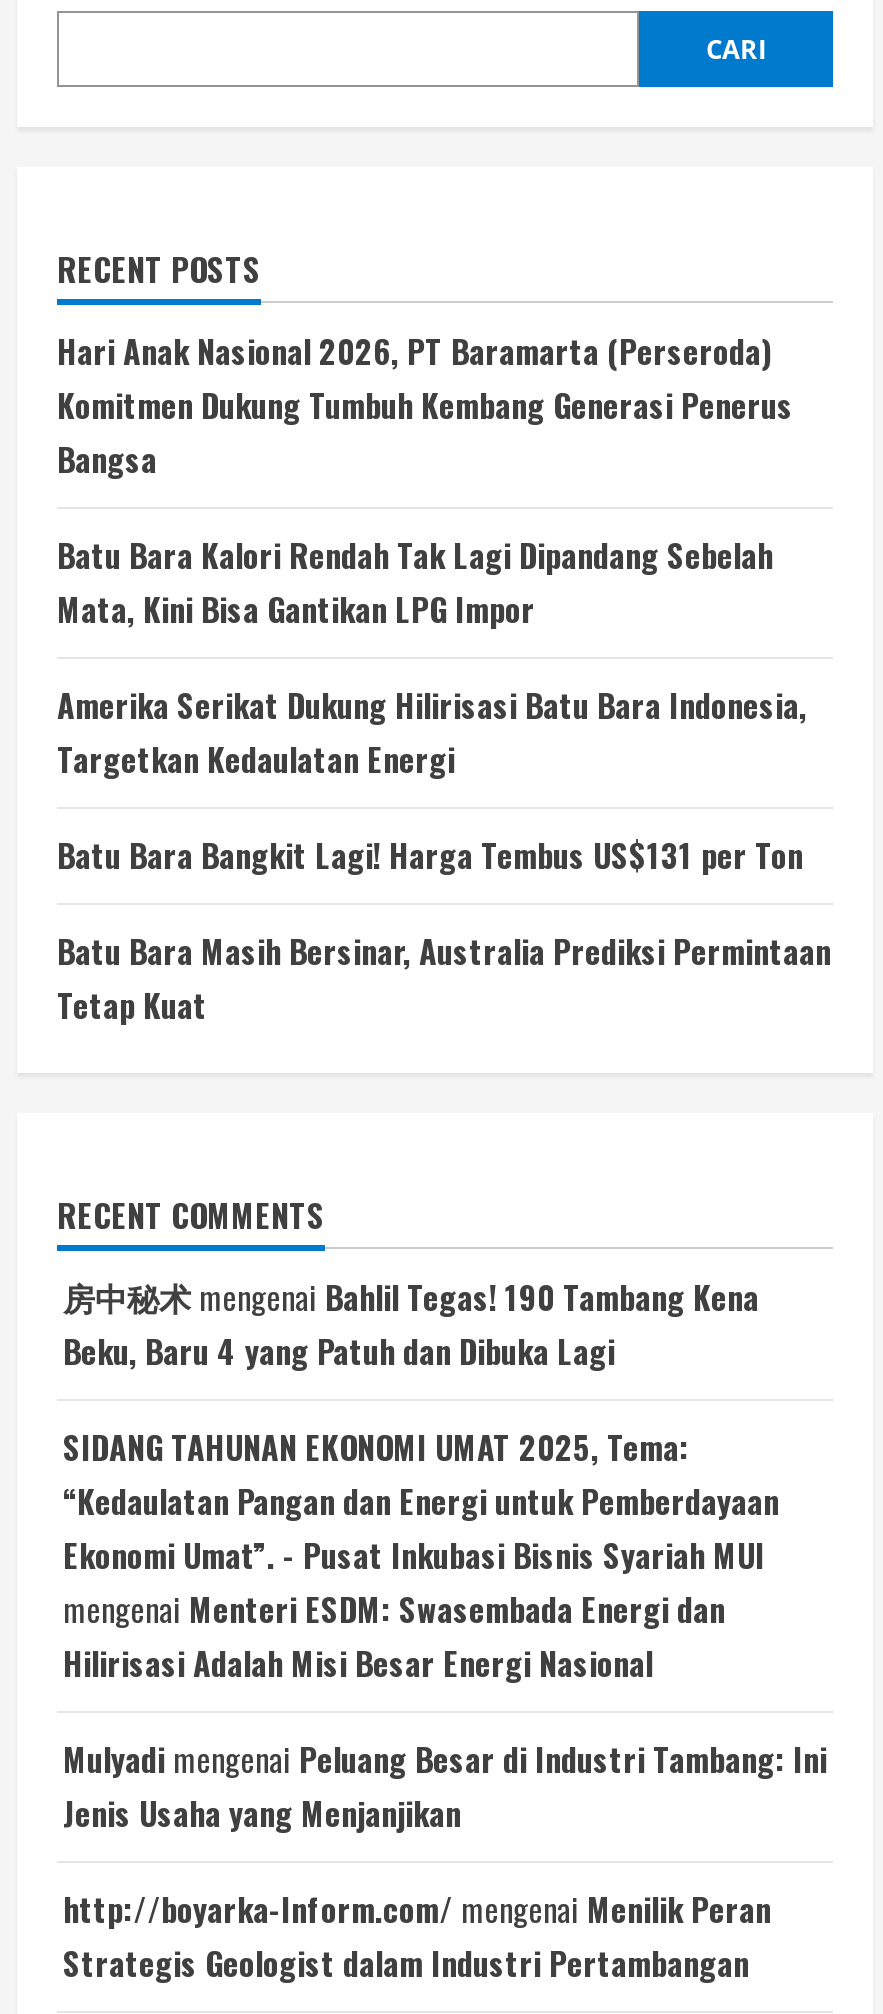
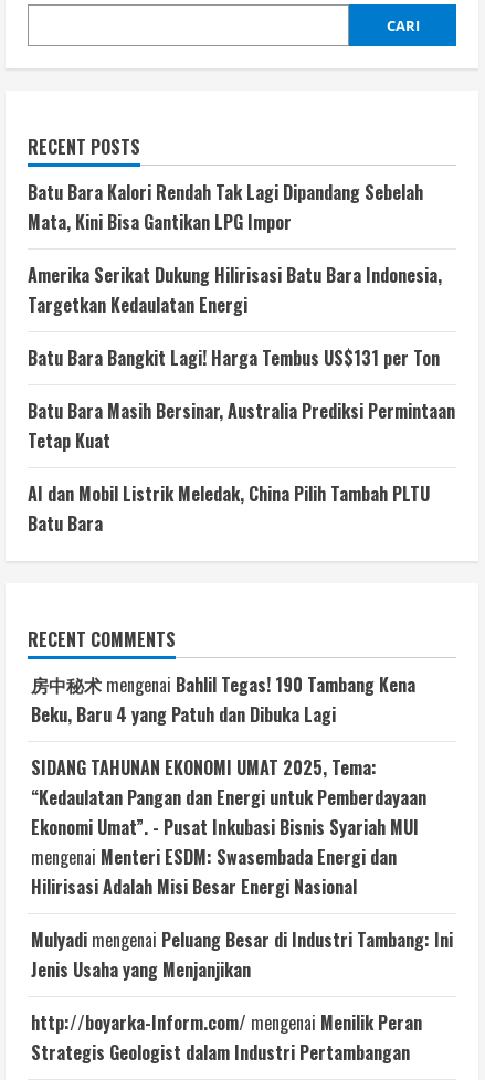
- Hari Anak Nasional 2026, PT Baramarta (Perseroda)
- Komitmen Dukung Tumbuh Kembang Generasi Penerus
- Bangsa

moved up: Batu Bara Kalori Rendah Tak Lagi Dipandang Sebelah | Mata, Kini Bisa Gantikan LPG Impor | Amerika Serikat Dukung Hilirisasi Batu Bara Indonesia, | Targetkan Kedaulatan Energi | Batu Bara Bangkit Lagi! Harga Tembus US$131 per Ton | Batu Bara Masih Bersinar, Australia Prediksi Permintaan | Tetap Kuat

+ AI dan Mobil Listrik Meledak, China Pilih Tambah PLTU
+ Batu Bara
